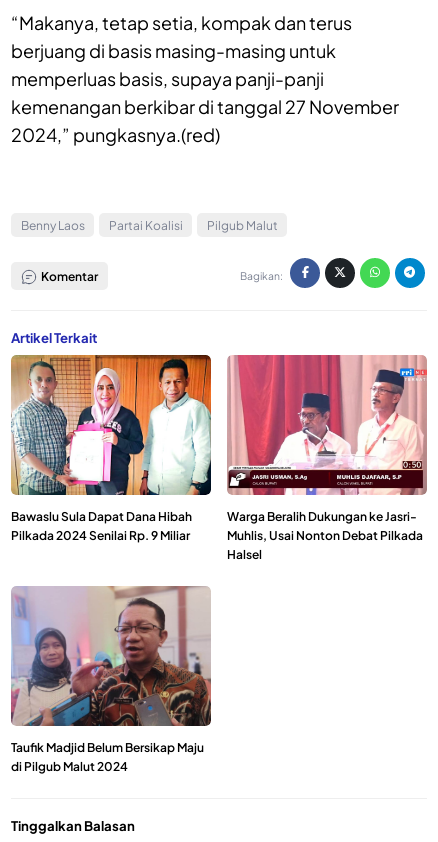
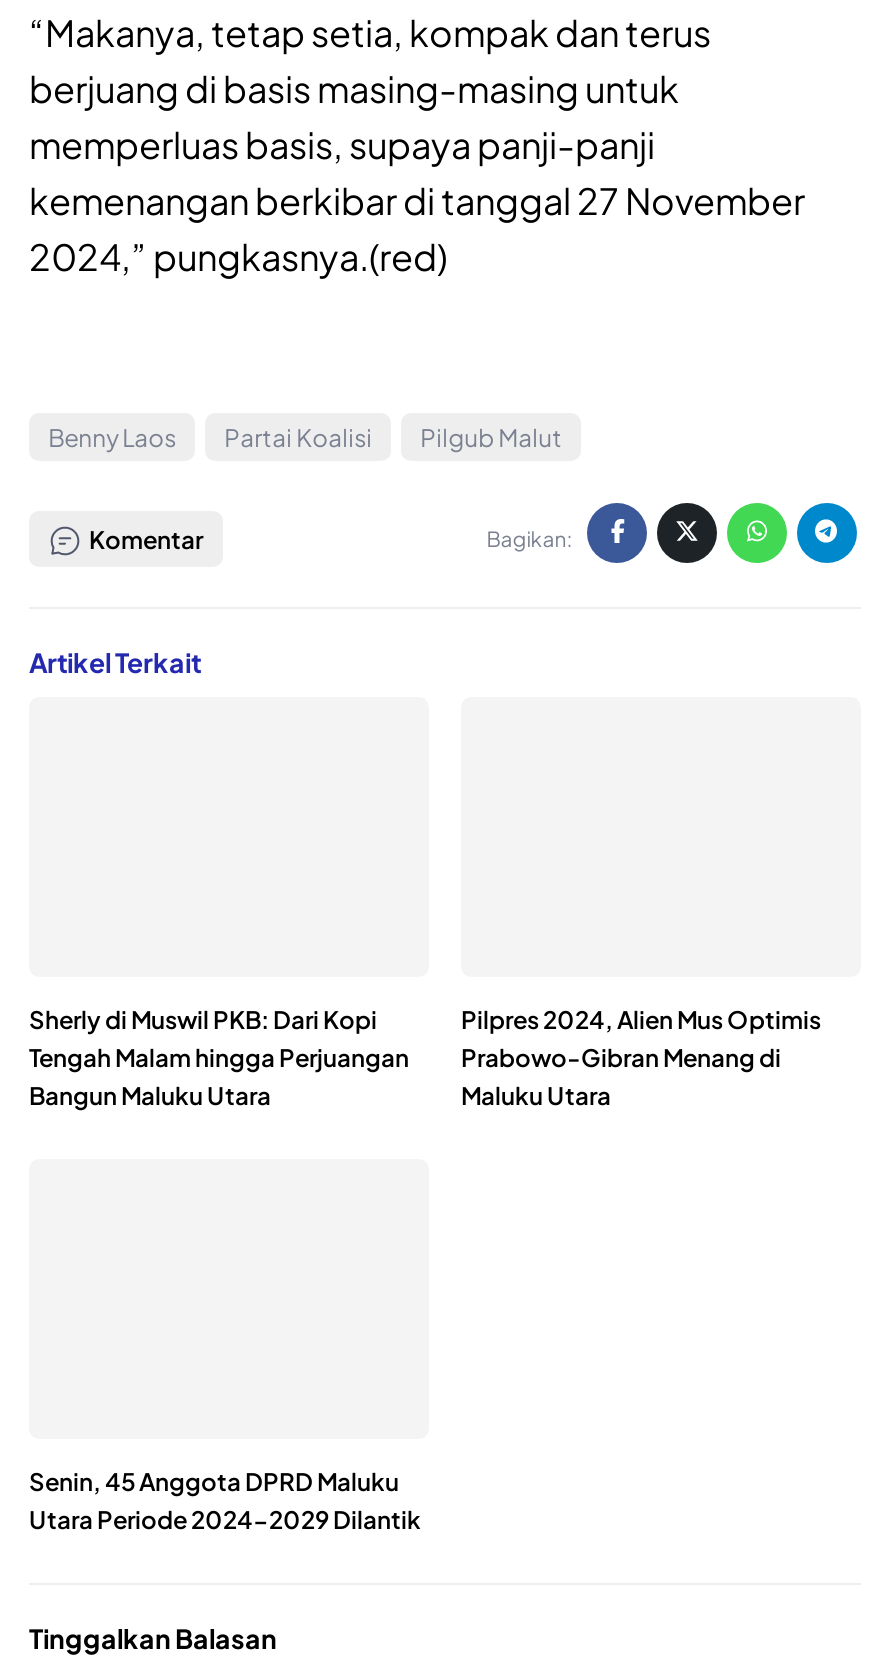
- [image]

- [image]

- Bawaslu Sula Dapat Dana Hibah
- Pilkada 2024 Senilai Rp. 9 Miliar
+ Sherly di Muswil PKB: Dari Kopi
+ Tengah Malam hingga Perjuangan
+ Bangun Maluku Utara

- Warga Beralih Dukungan ke Jasri-
- Muhlis, Usai Nonton Debat Pilkada
- Halsel
+ Pilpres 2024, Alien Mus Optimis
+ Prabowo-Gibran Menang di
+ Maluku Utara

- [image]

- Taufik Madjid Belum Bersikap Maju
- di Pilgub Malut 2024
+ Senin, 45 Anggota DPRD Maluku
+ Utara Periode 2024-2029 Dilantik
